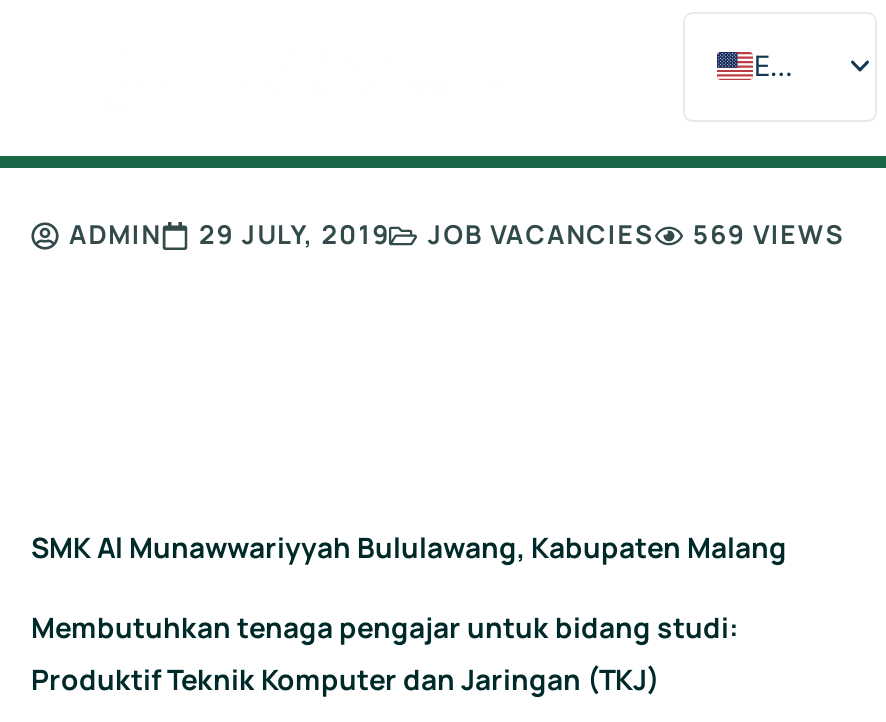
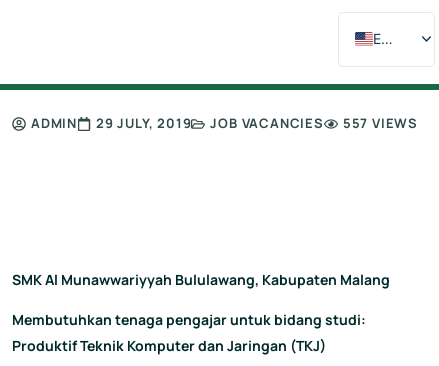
- ADMIN 29 JULY, 2019 JOB VACANCIES 569 VIEWS
+ ADMIN 29 JULY, 2019 JOB VACANCIES 557 VIEWS
